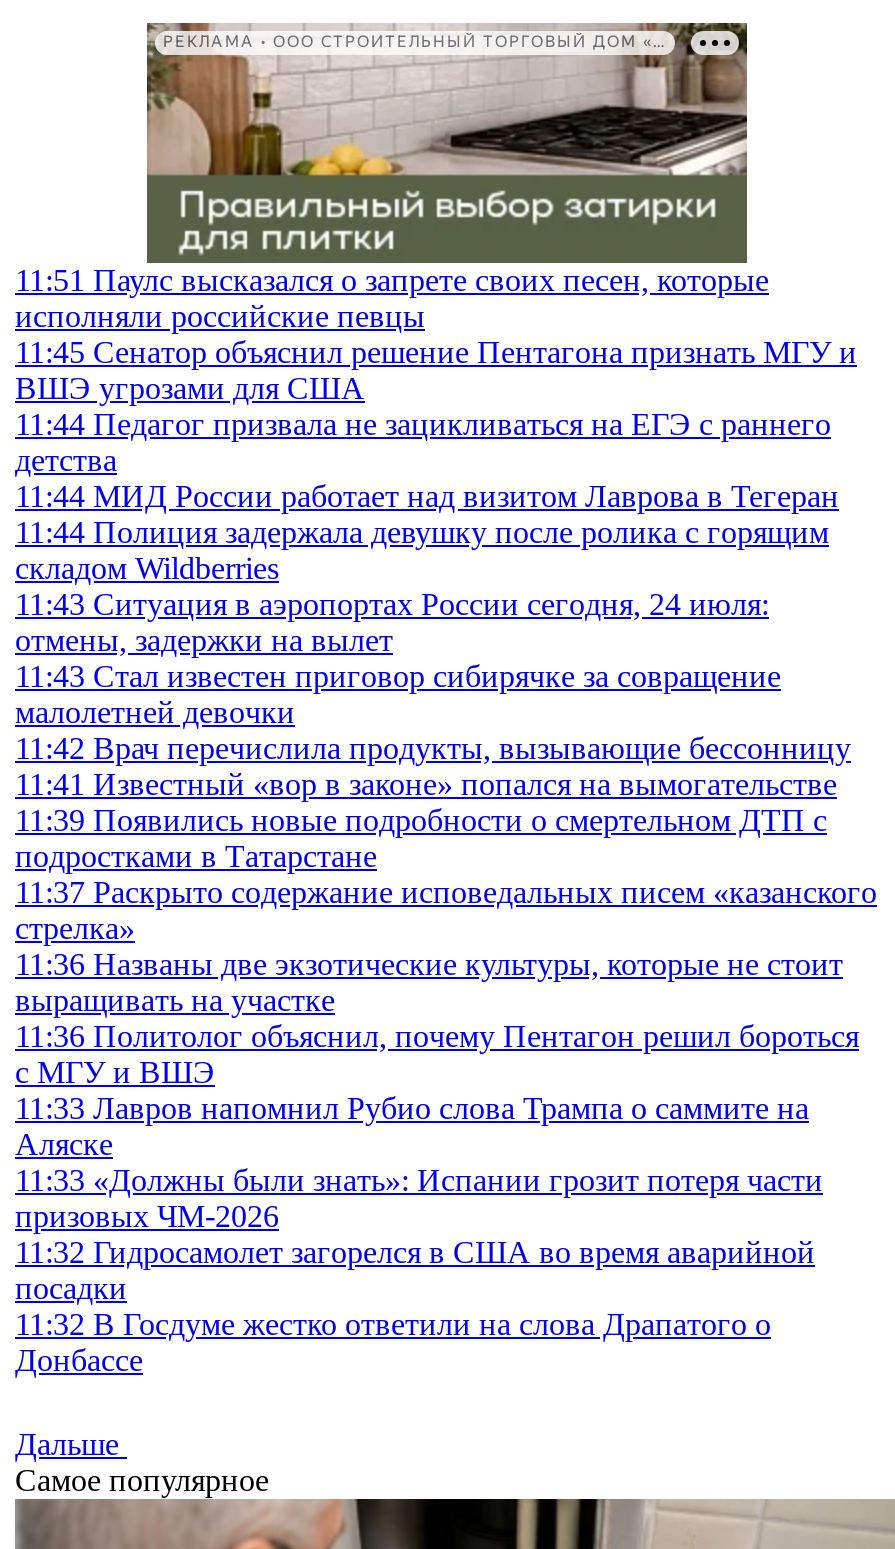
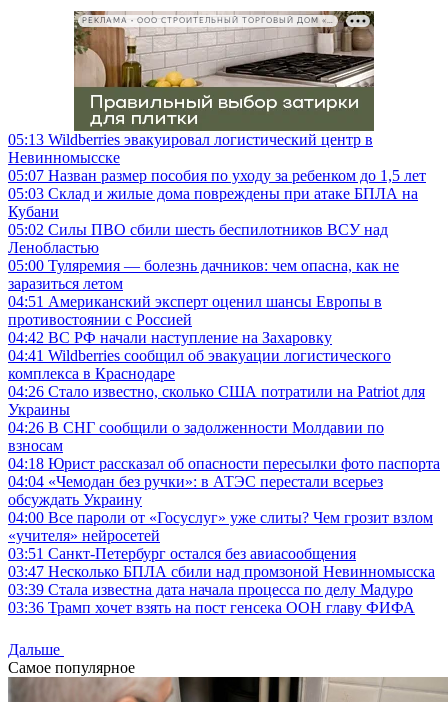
- 11:51 Паулс высказался о запрете своих песен, которые
- исполняли российские певцы
- 11:45 Сенатор объяснил решение Пентагона признать МГУ и
- ВШЭ угрозами для США
- 11:44 Педагог призвала не зацикливаться на ЕГЭ с раннего
- детства
- 11:44 МИД России работает над визитом Лаврова в Тегеран
- 11:44 Полиция задержала девушку после ролика с горящим
- складом Wildberries
- 11:43 Ситуация в аэропортах России сегодня, 24 июля:
- отмены, задержки на вылет
- 11:43 Стал известен приговор сибирячке за совращение
- малолетней девочки
- 11:42 Врач перечислила продукты, вызывающие бессонницу
- 11:41 Известный «вор в законе» попался на вымогательстве
- 11:39 Появились новые подробности о смертельном ДТП с
- подростками в Татарстане
- 11:37 Раскрыто содержание исповедальных писем «казанского
- стрелка»
- 11:36 Названы две экзотические культуры, которые не стоит
- выращивать на участке
- 11:36 Политолог объяснил, почему Пентагон решил бороться
- с МГУ и ВШЭ
- 11:33 Лавров напомнил Рубио слова Трампа о саммите на
- Аляске
- 11:33 «Должны были знать»: Испании грозит потеря части
- призовых ЧМ-2026
- 11:32 Гидросамолет загорелся в США во время аварийной
- посадки
- 11:32 В Госдуме жестко ответили на слова Драпатого о
- Донбассе
+ 05:13 Wildberries эвакуировал логистический центр в
+ Невинномысске
+ 05:07 Назван размер пособия по уходу за ребенком до 1,5 лет
+ 05:03 Склад и жилые дома повреждены при атаке БПЛА на
+ Кубани
+ 05:02 Силы ПВО сбили шесть беспилотников ВСУ над
+ Ленобластью
+ 05:00 Туляремия — болезнь дачников: чем опасна, как не
+ заразиться летом
+ 04:51 Американский эксперт оценил шансы Европы в
+ противостоянии с Россией
+ 04:42 ВС РФ начали наступление на Захаровку
+ 04:41 Wildberries сообщил об эвакуации логистического
+ комплекса в Краснодаре
+ 04:26 Стало известно, сколько США потратили на Patriot для
+ Украины
+ 04:26 В СНГ сообщили о задолженности Молдавии по
+ взносам
+ 04:18 Юрист рассказал об опасности пересылки фото паспорта
+ 04:04 «Чемодан без ручки»: в АТЭС перестали всерьез
+ обсуждать Украину
+ 04:00 Все пароли от «Госуслуг» уже слиты? Чем грозит взлом
+ «учителя» нейросетей
+ 03:51 Санкт-Петербург остался без авиасообщения
+ 03:47 Несколько БПЛА сбили над промзоной Невинномысска
+ 03:39 Стала известна дата начала процесса по делу Мадуро
+ 03:36 Трамп хочет взять на пост генсека ООН главу ФИФА
